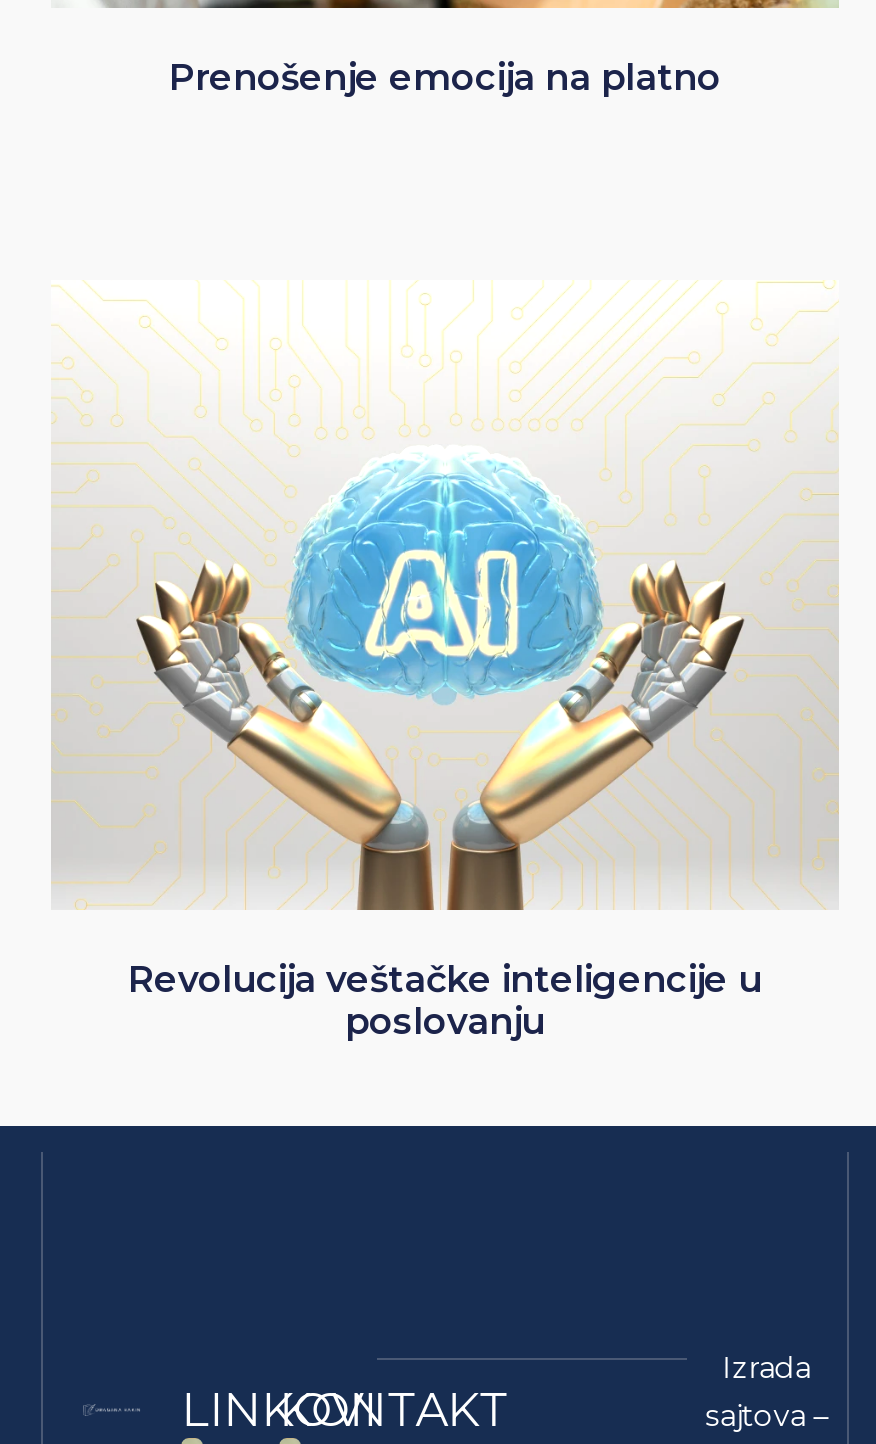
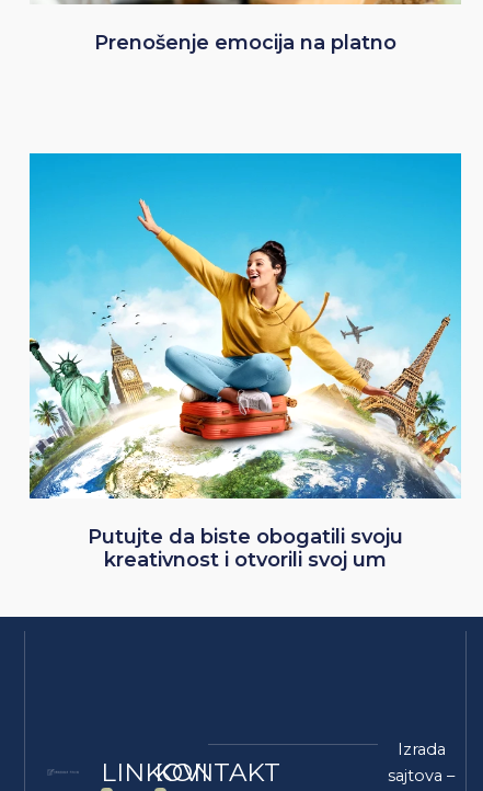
- [image]
- Revolucija veštačke inteligencije u
- poslovanju
+ [image]
+ Putujte da biste obogatili svoju
+ kreativnost i otvorili svoj um
